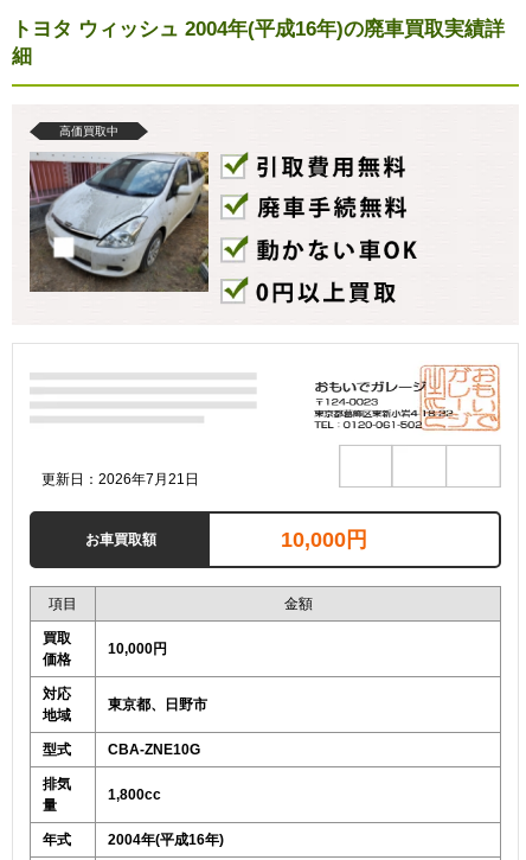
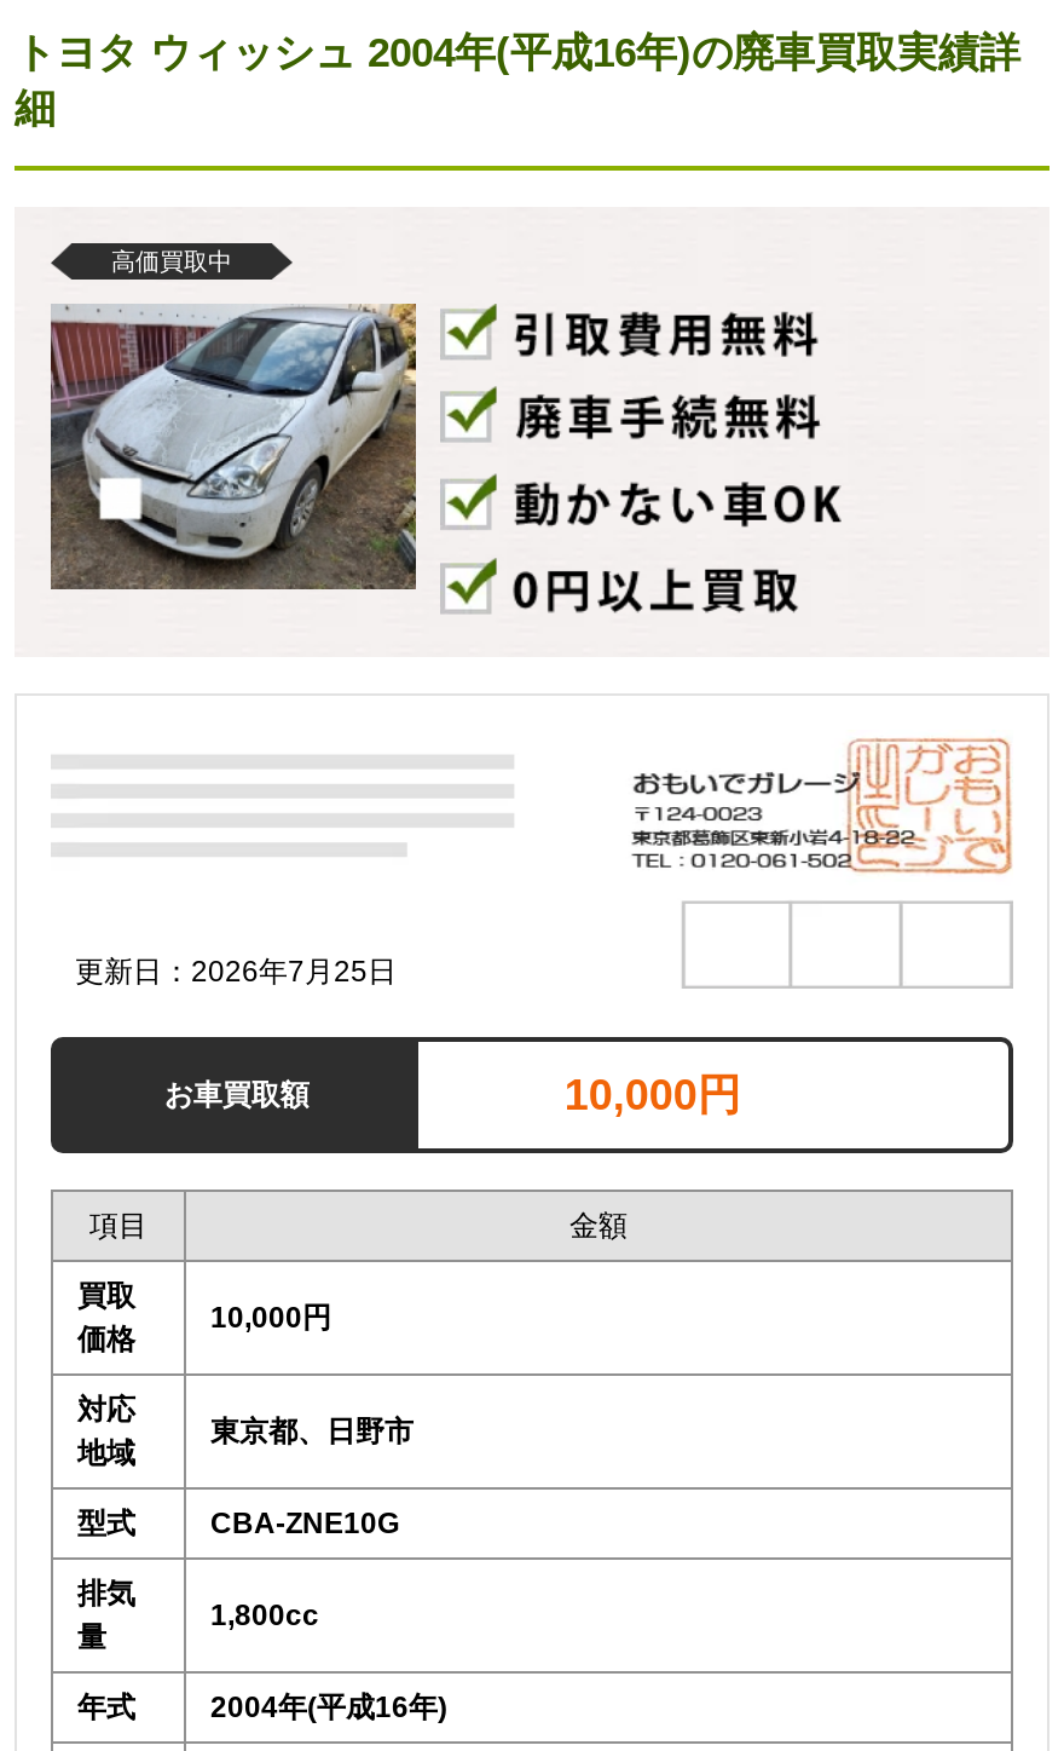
- 更新日：2026年7月21日
+ 更新日：2026年7月25日
